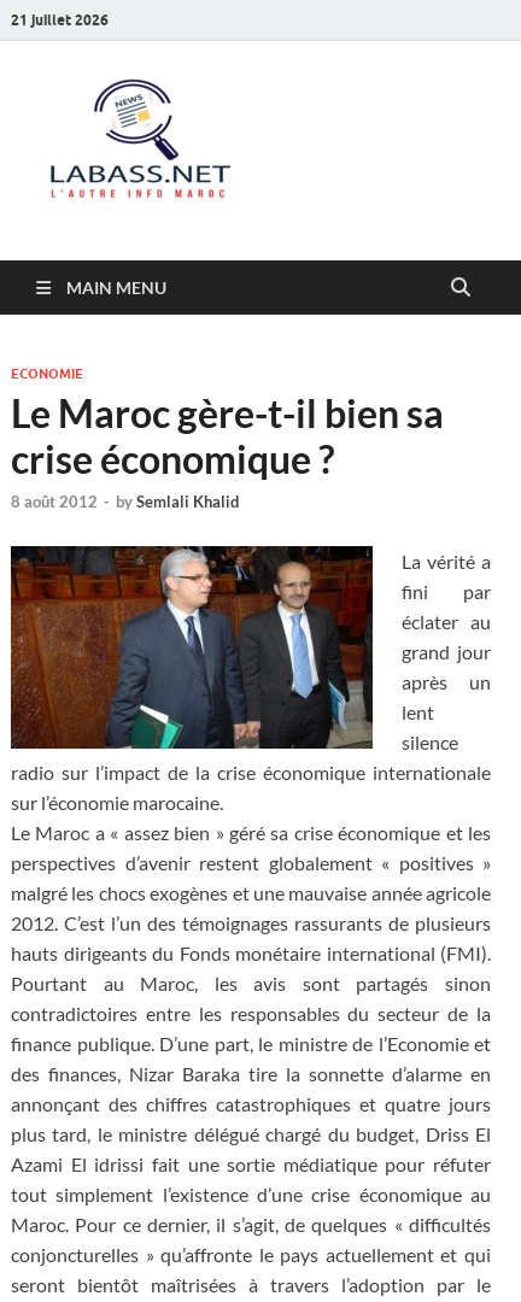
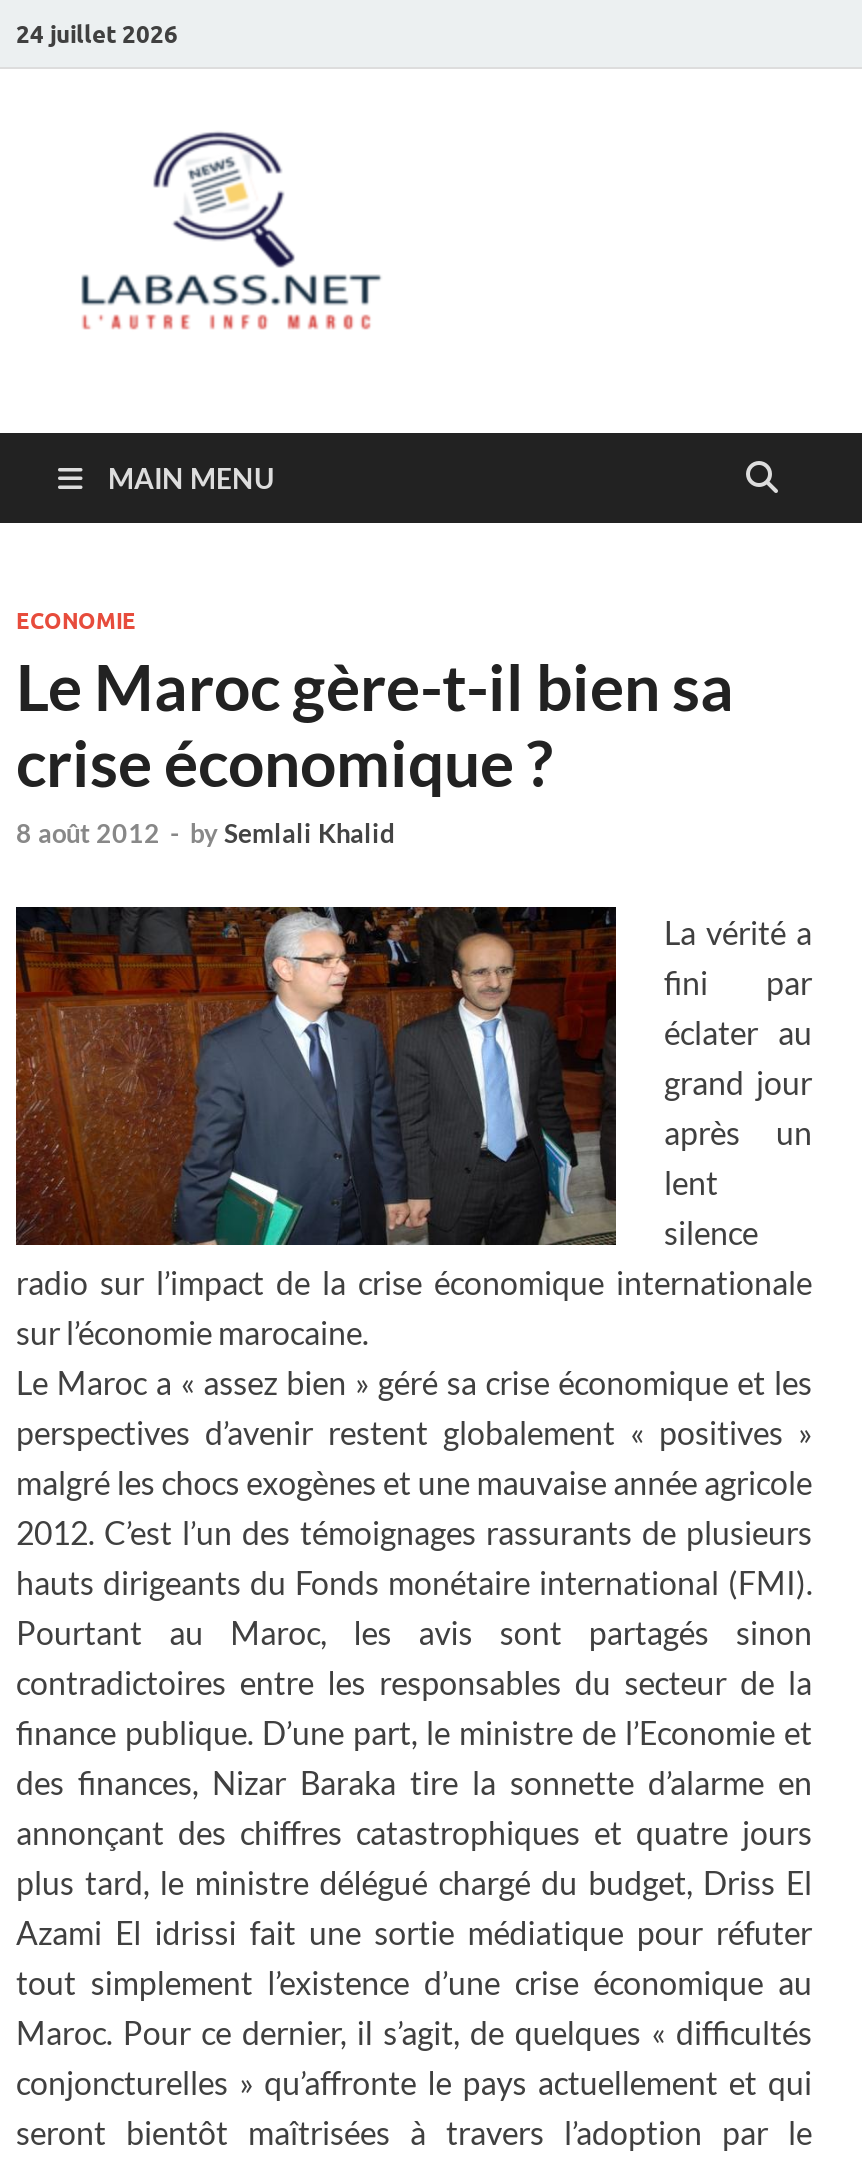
- 21 juillet 2026
+ 24 juillet 2026
